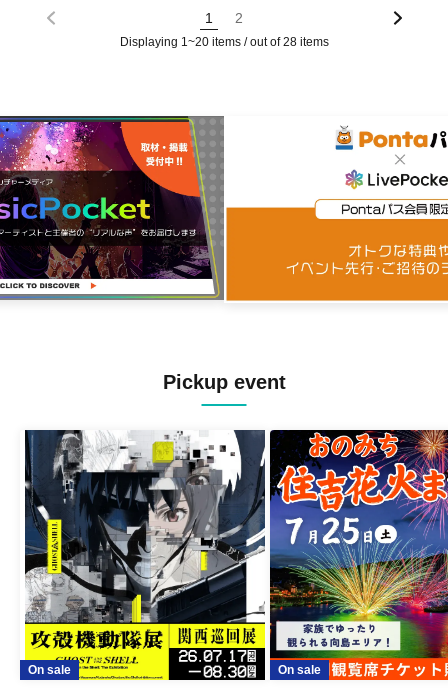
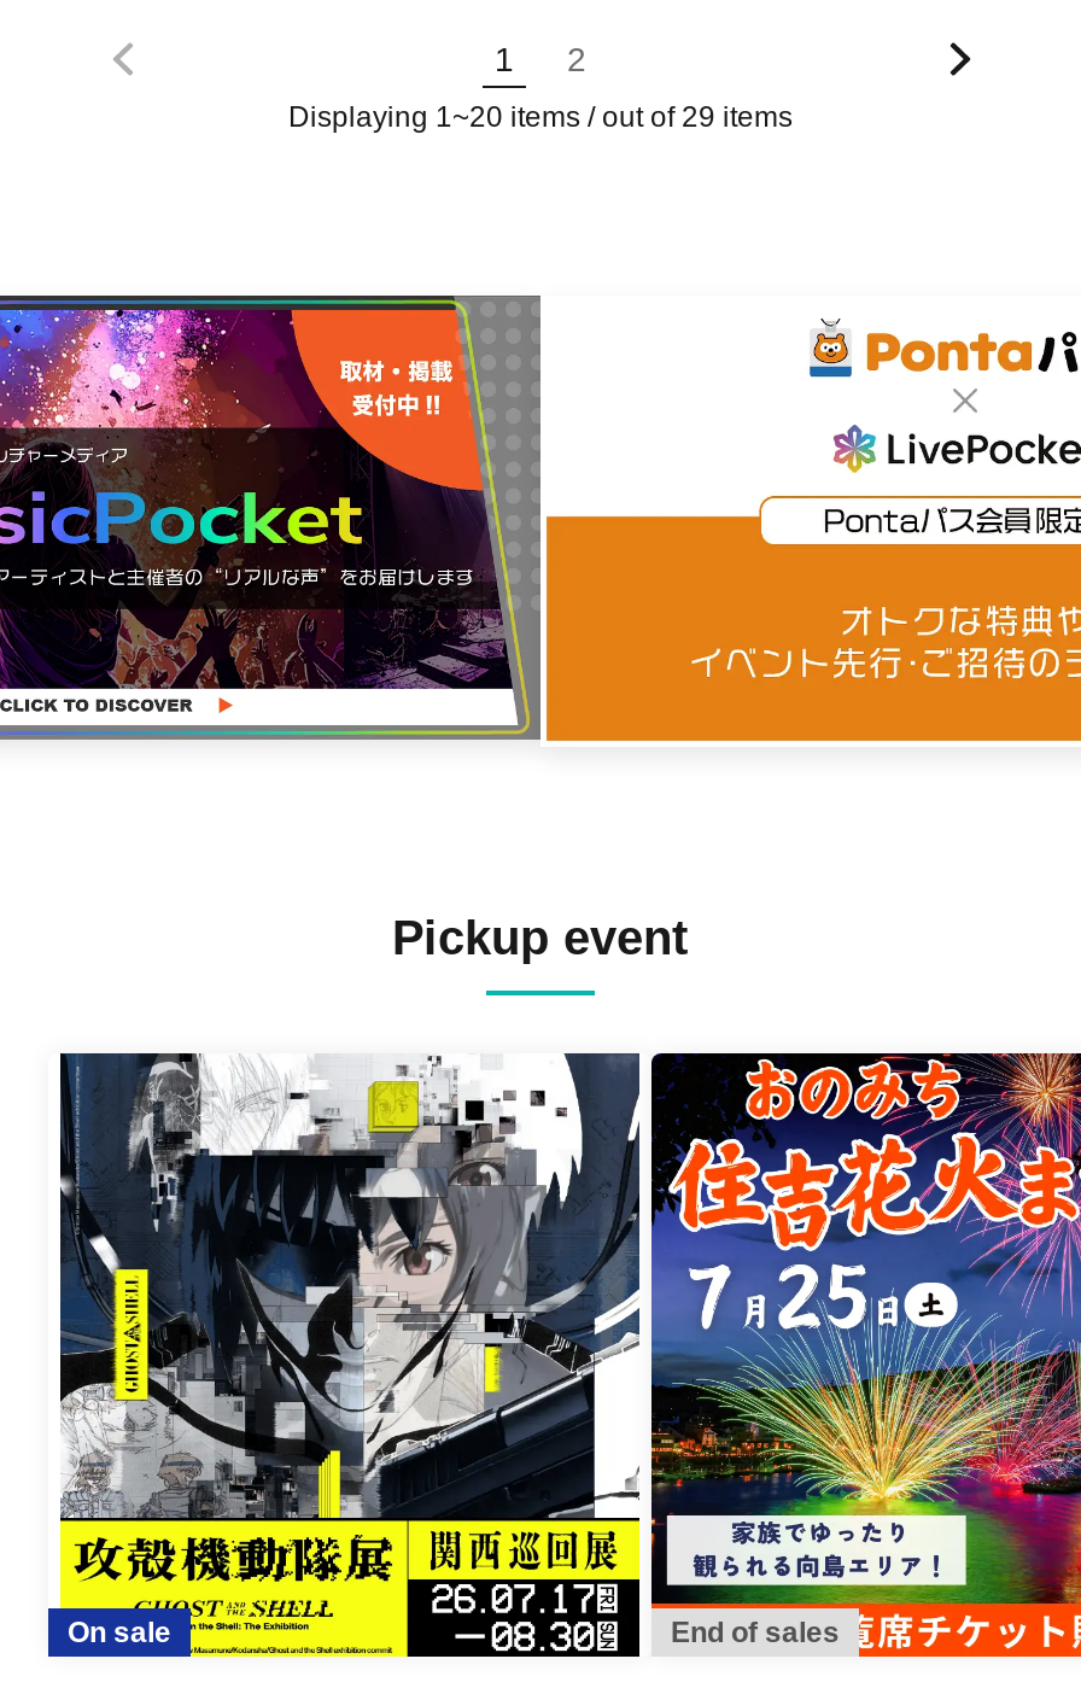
- Displaying 1~20 items / out of 28 items
+ Displaying 1~20 items / out of 29 items

- On sale
+ End of sales
